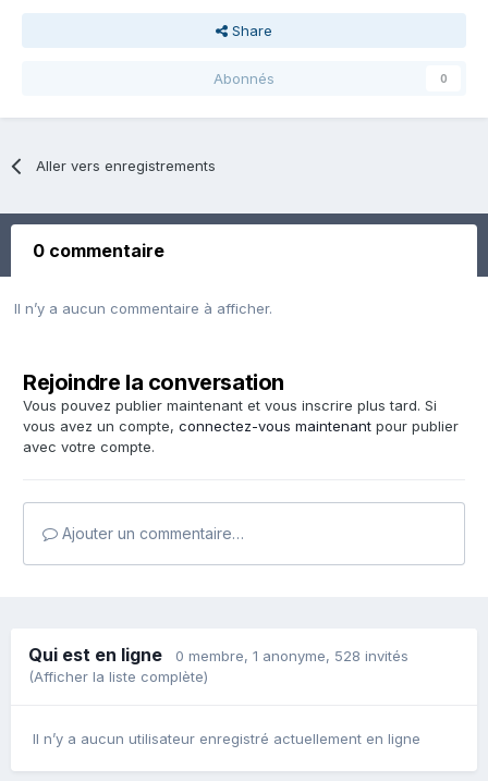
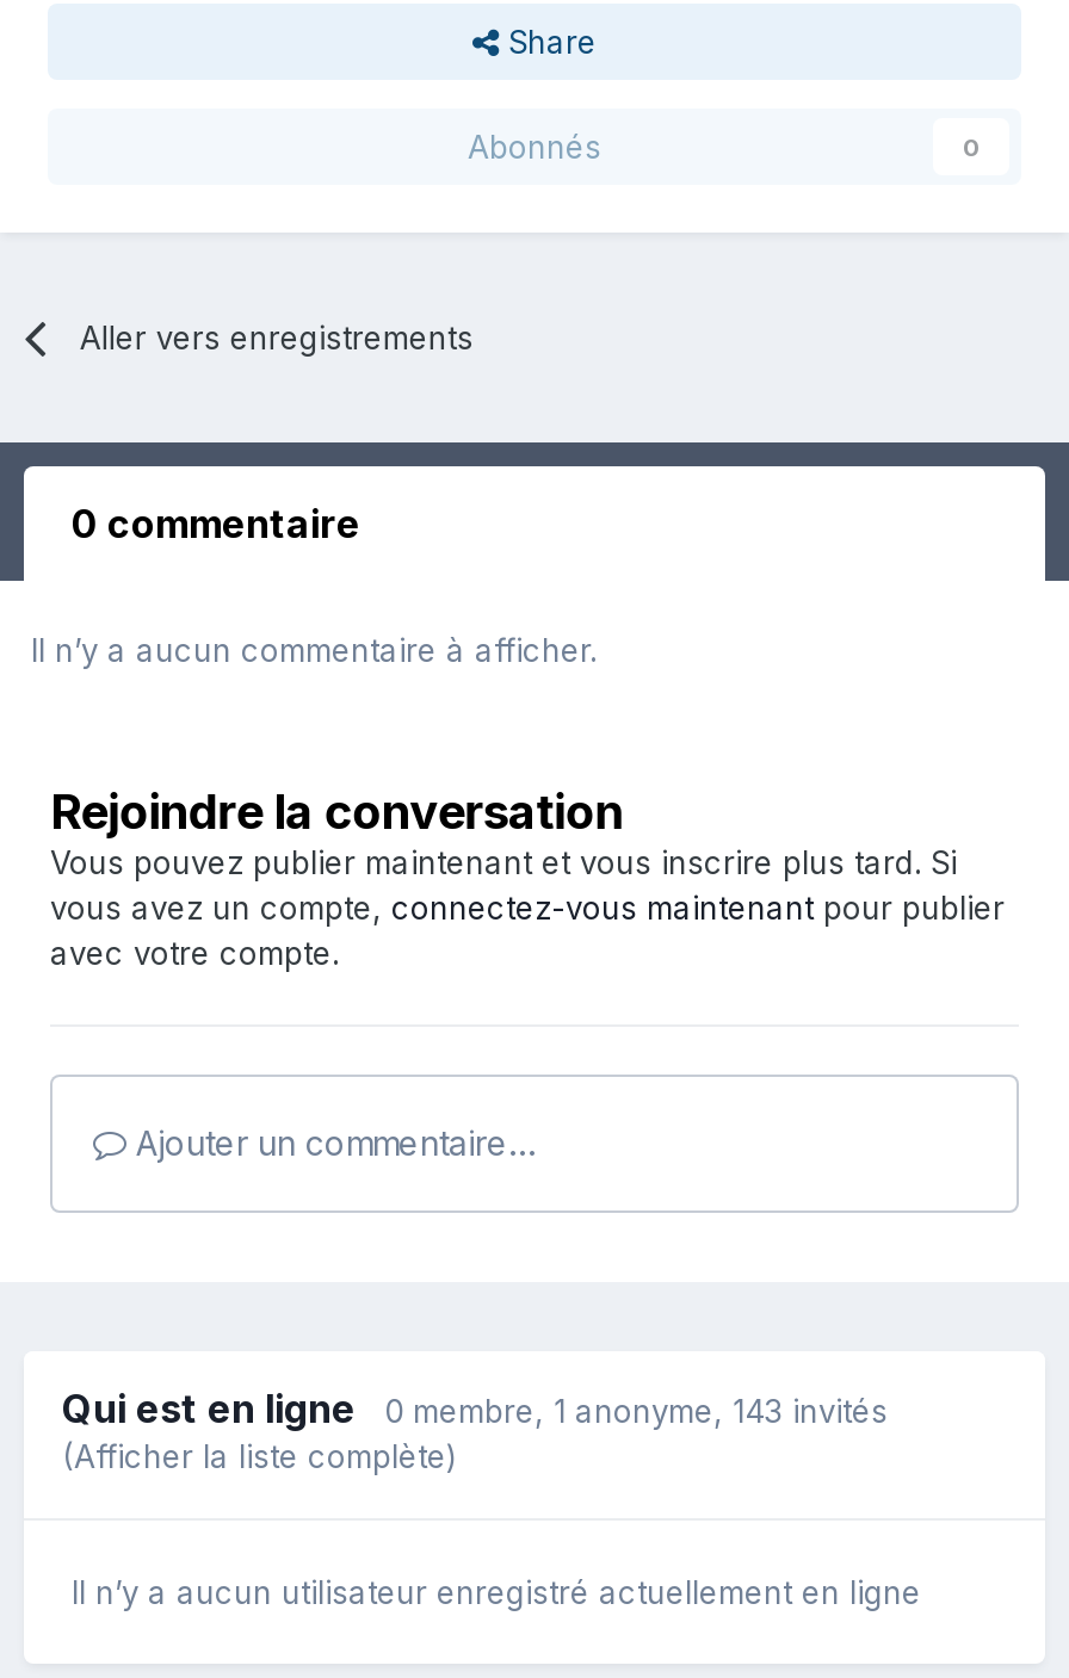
- Qui est en ligne 0 membre, 1 anonyme, 528 invités
+ Qui est en ligne 0 membre, 1 anonyme, 143 invités
